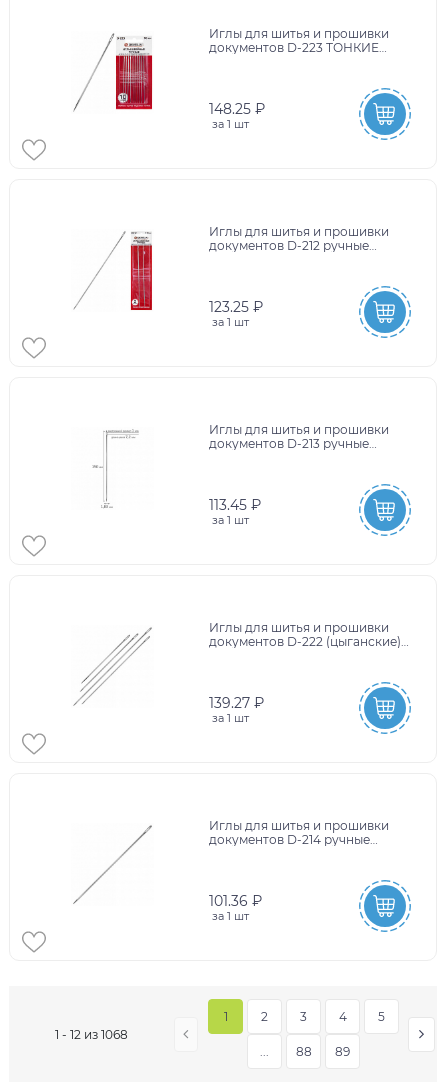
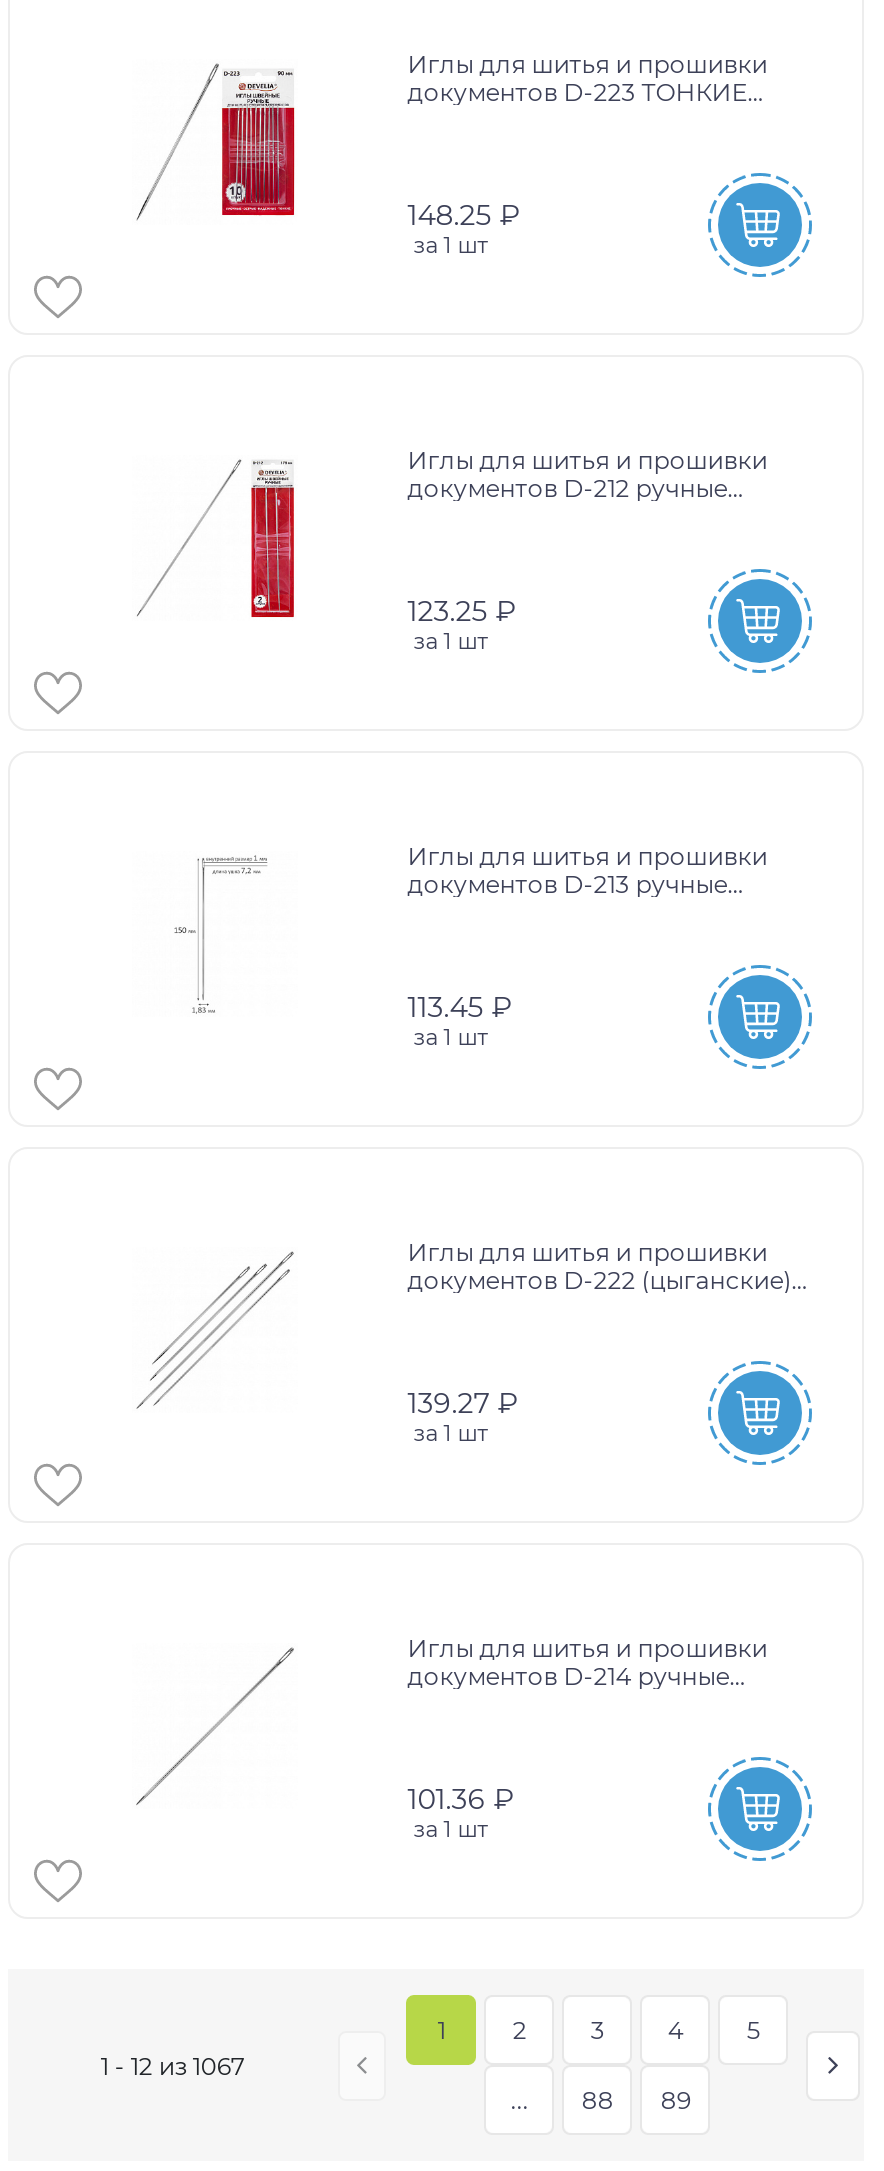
- 1 - 12 из 1068
+ 1 - 12 из 1067
